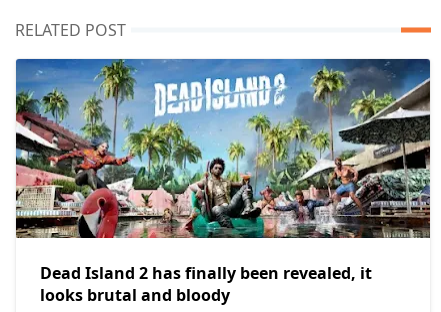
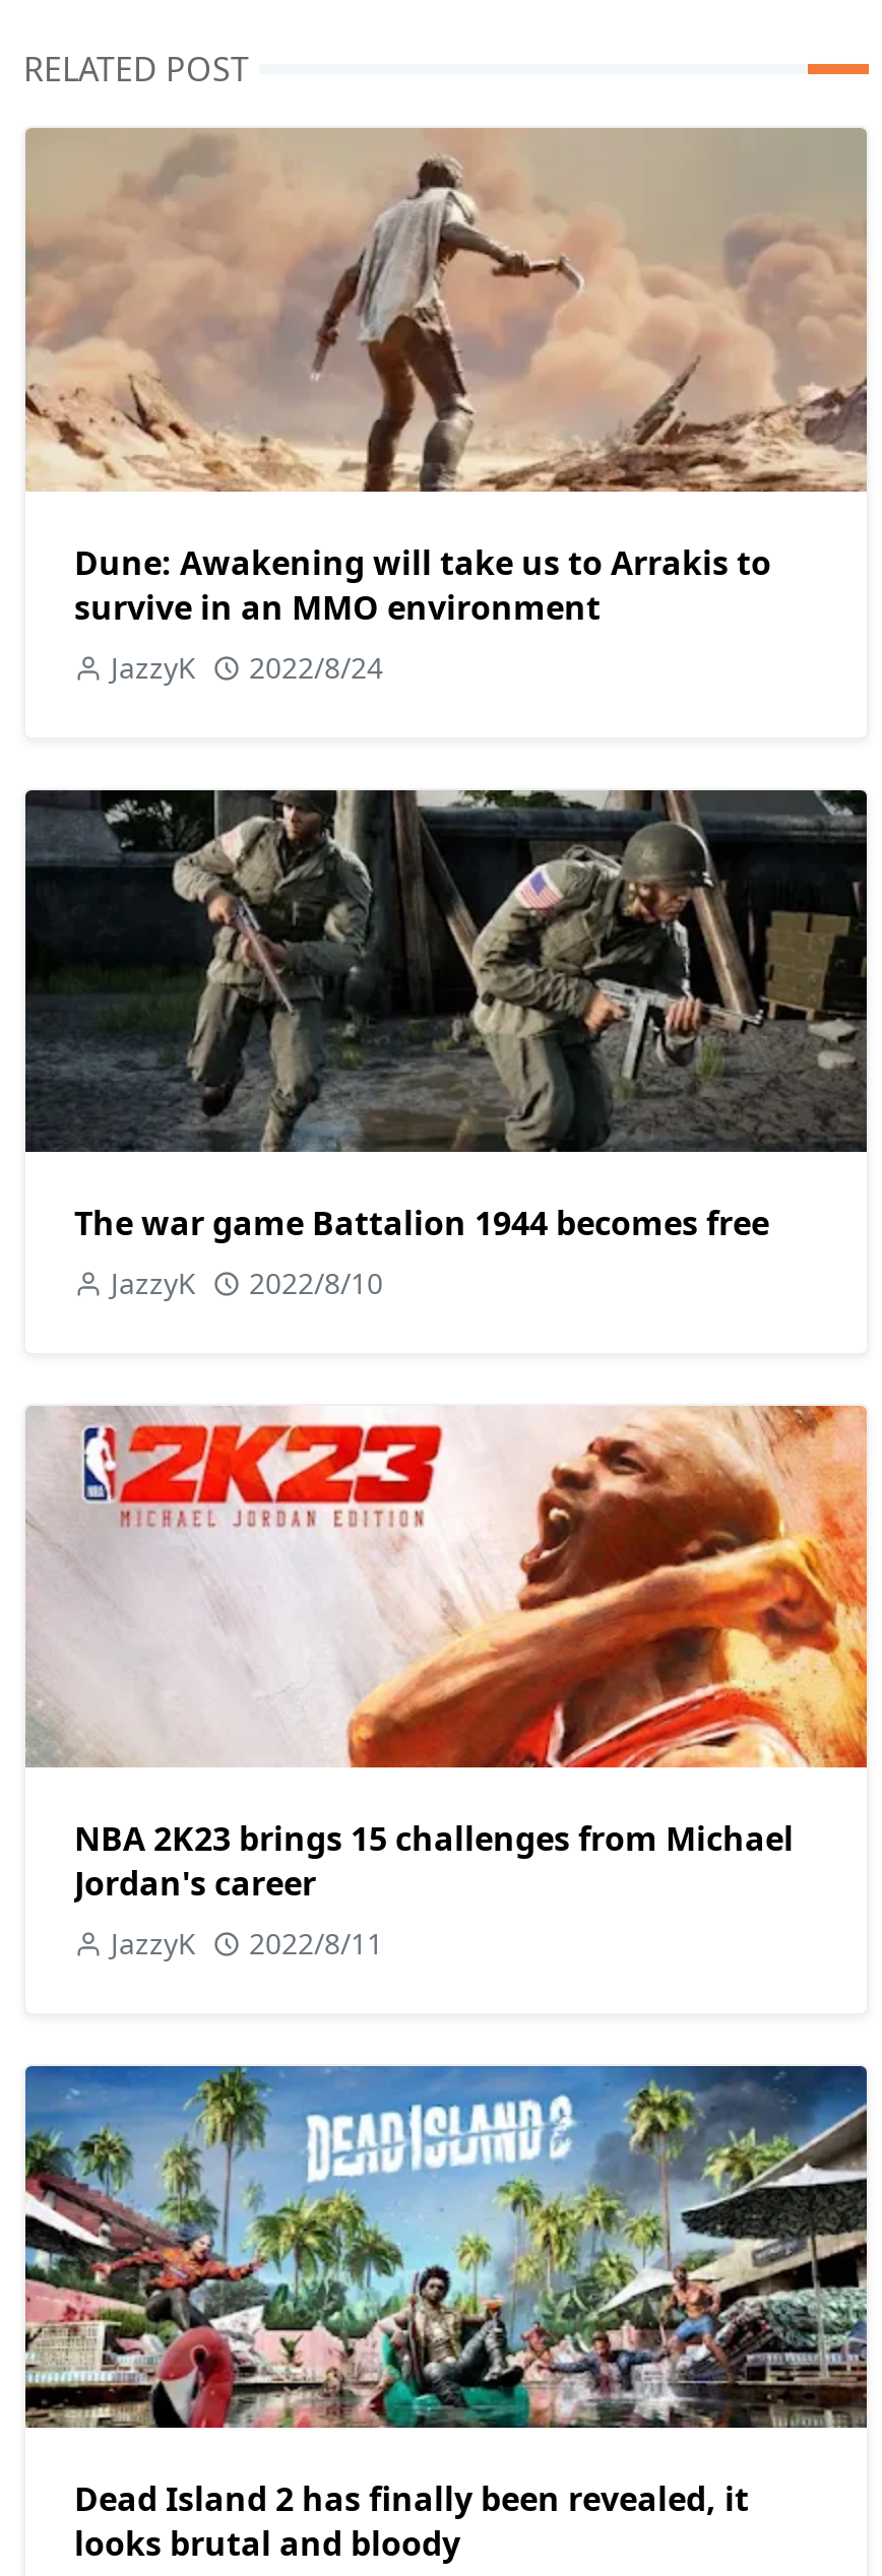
+ [image]
+ Dune: Awakening will take us to Arrakis to
+ survive in an MMO environment
+ JazzyK
+ 2022/8/24

+ [image]
+ The war game Battalion 1944 becomes free
+ JazzyK
+ 2022/8/10

+ [image]
+ NBA 2K23 brings 15 challenges from Michael
+ Jordan's career
+ JazzyK
+ 2022/8/11
